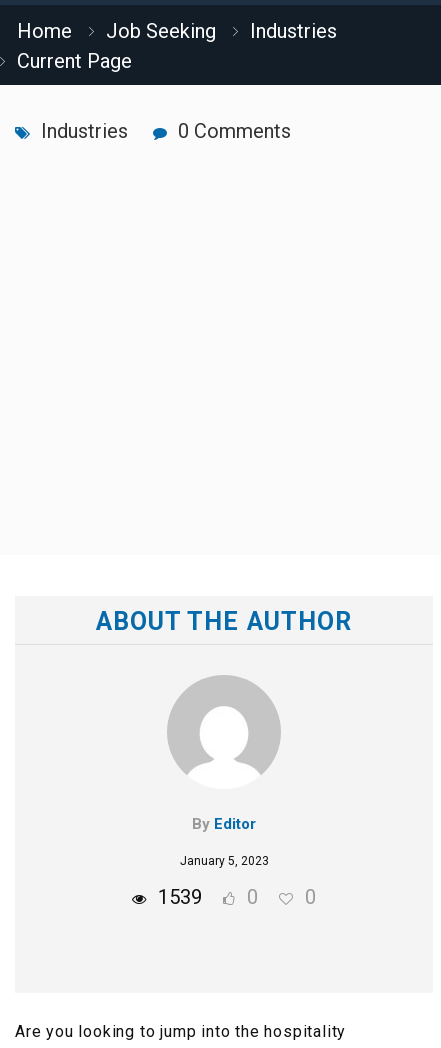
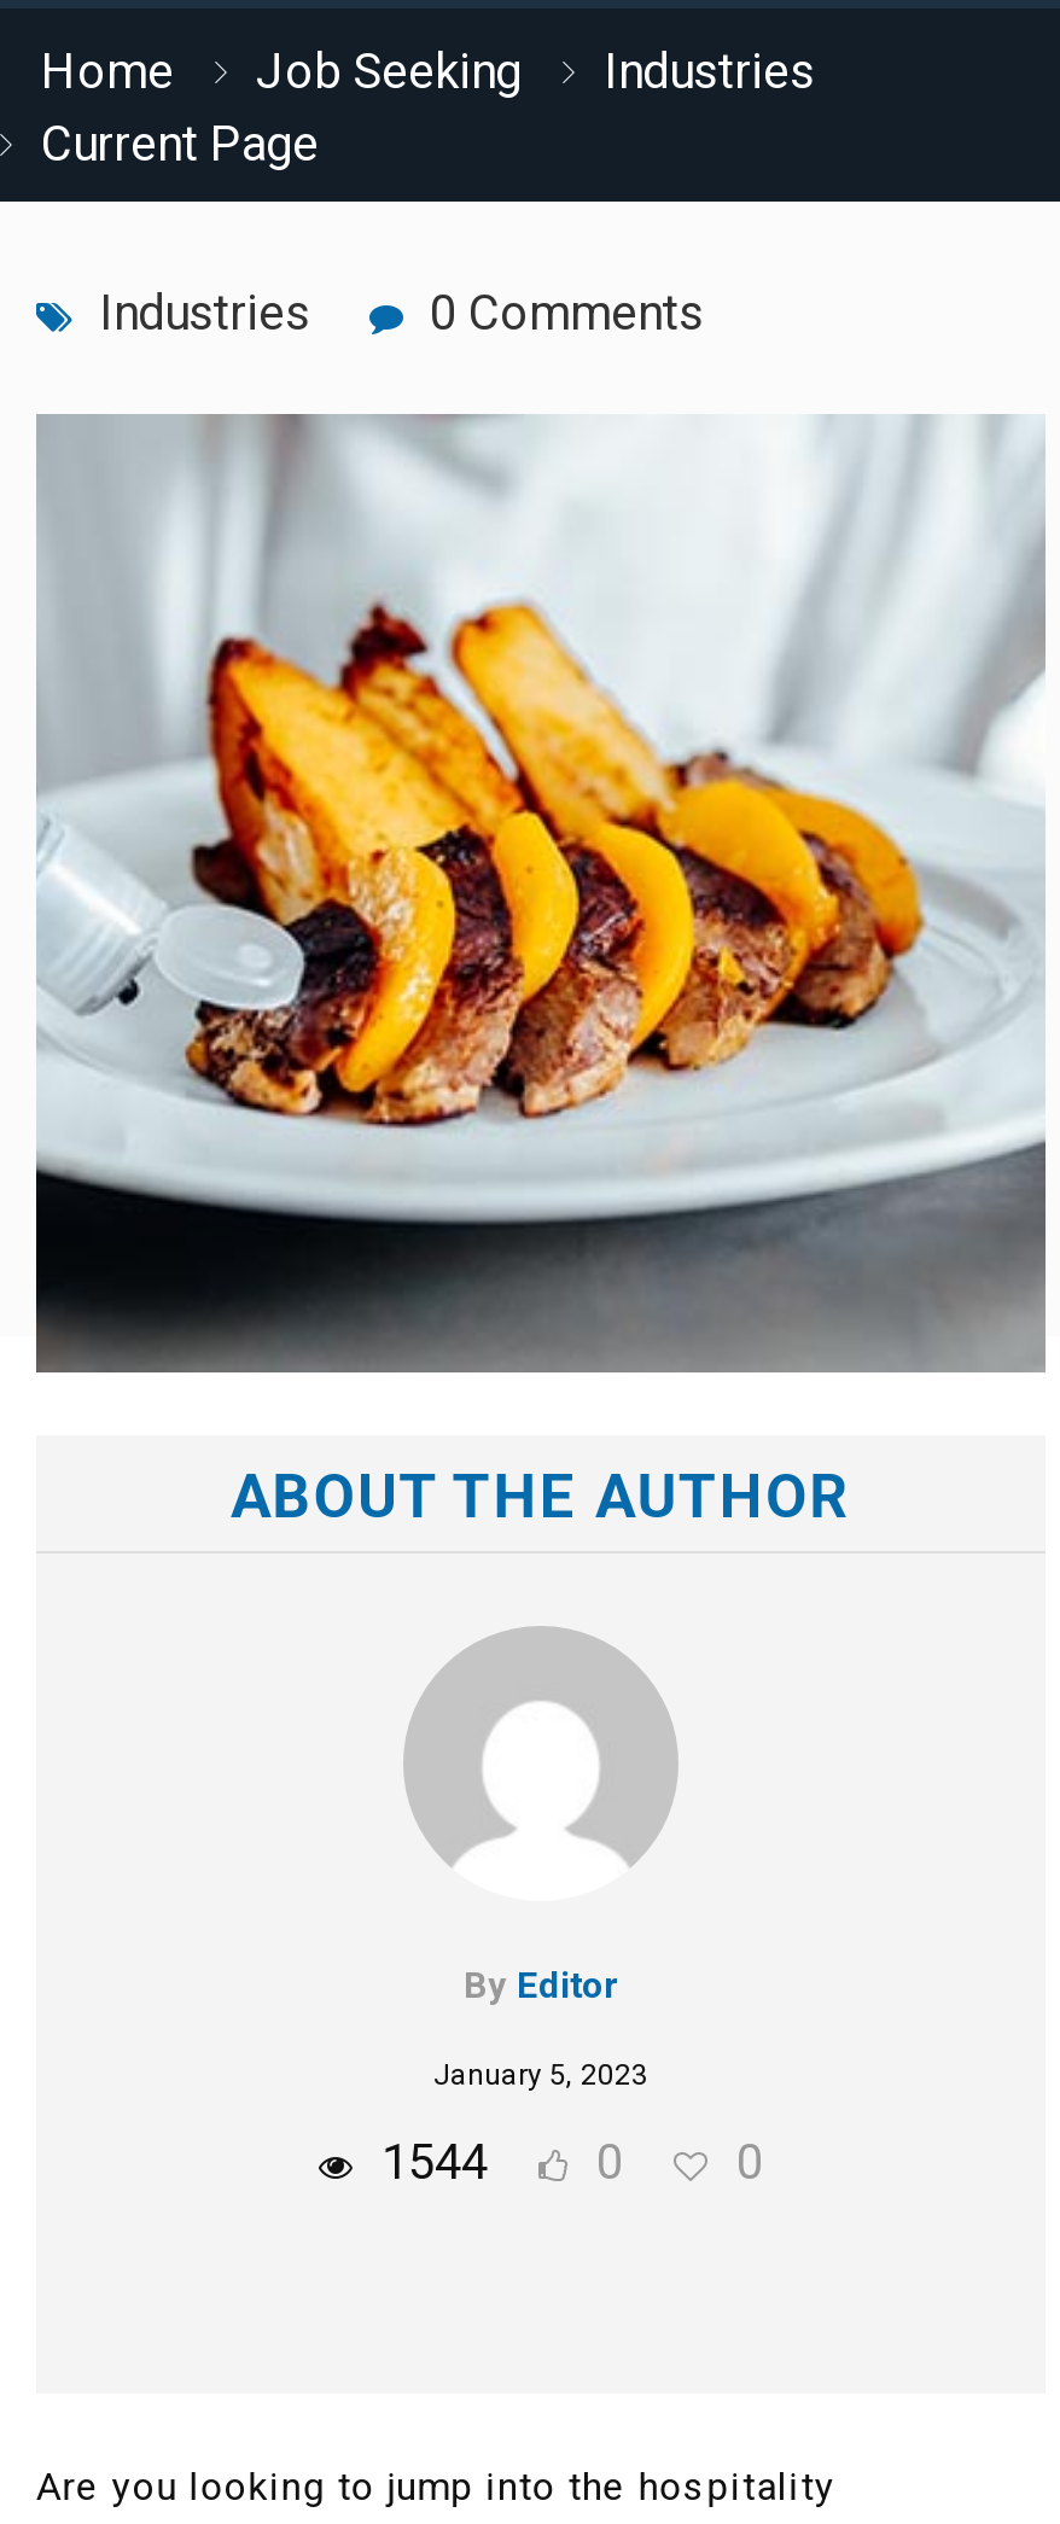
+ [image]

- 1539 0 0
+ 1544 0 0
